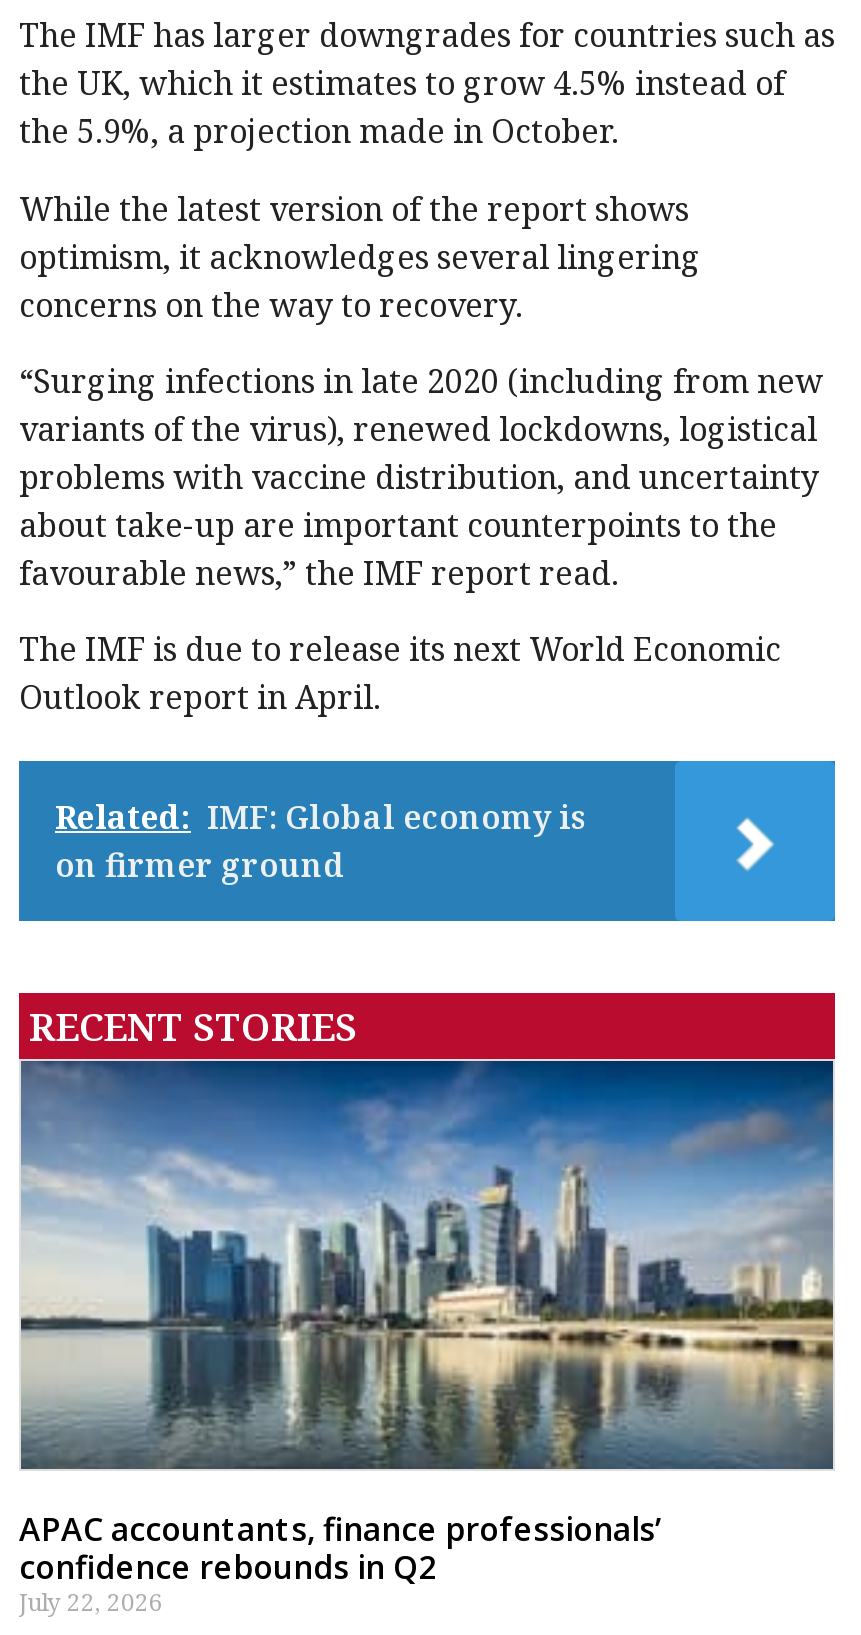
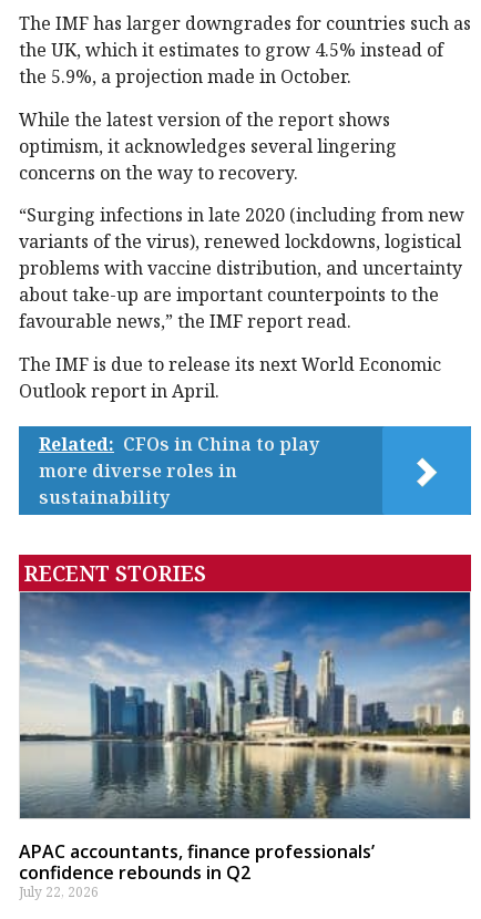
- Related: IMF: Global economy is
- on firmer ground
+ Related: CFOs in China to play
+ more diverse roles in
+ sustainability
